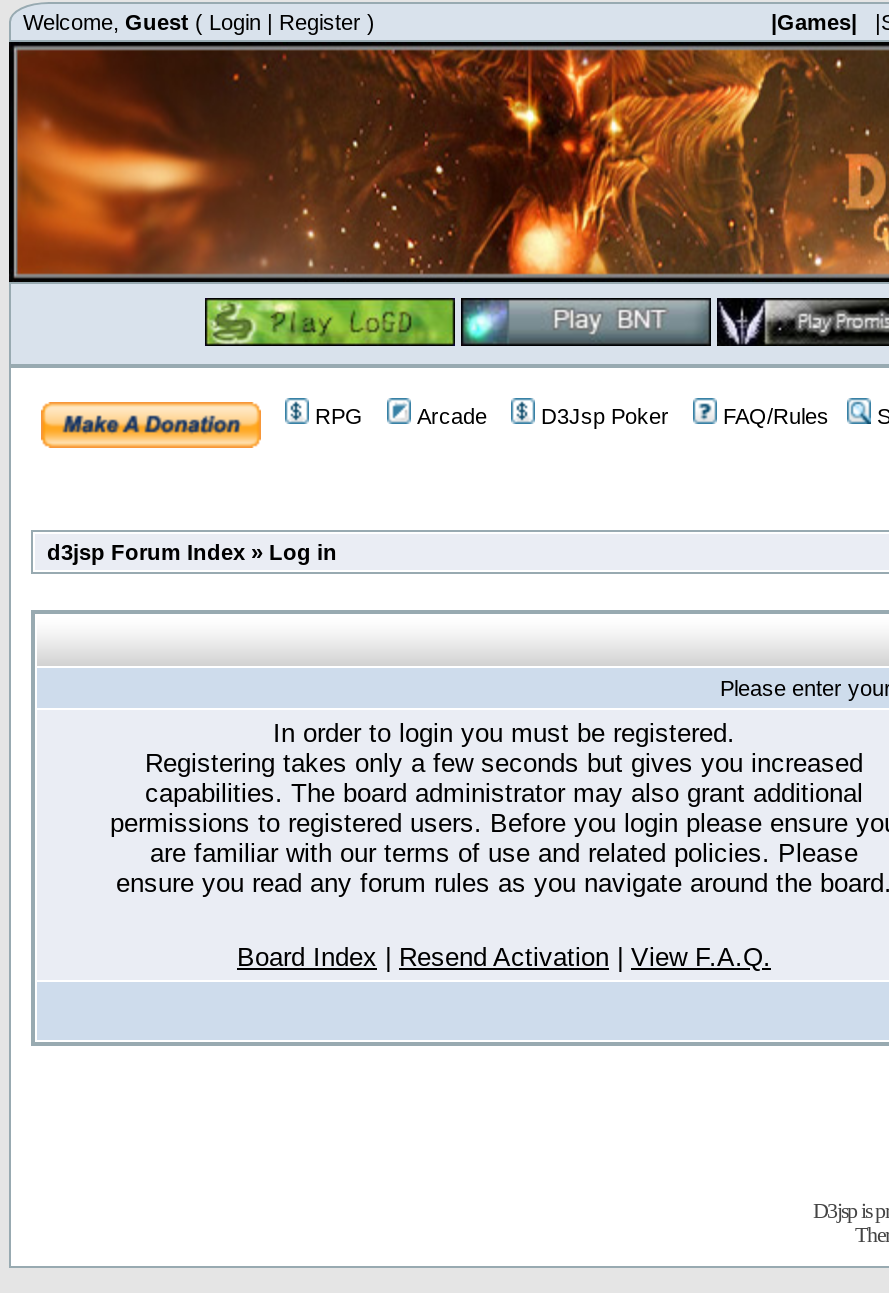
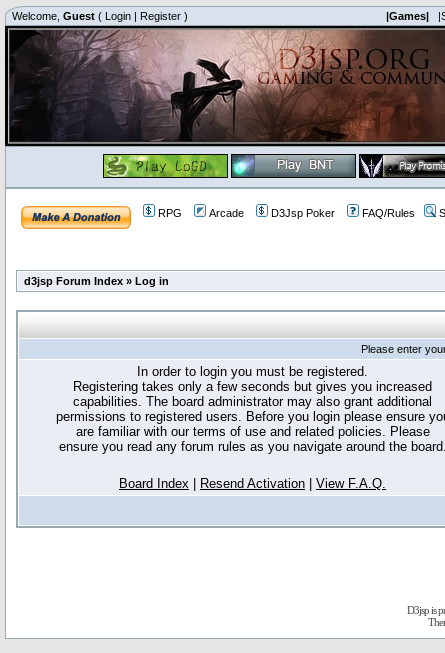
- [image]
+ [image]
